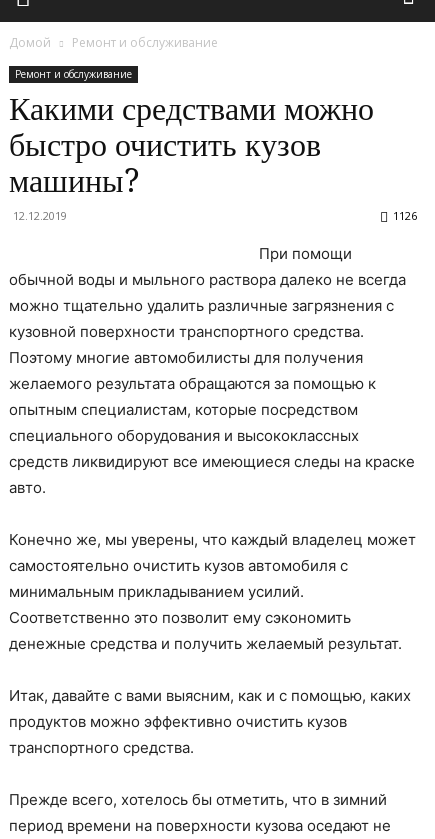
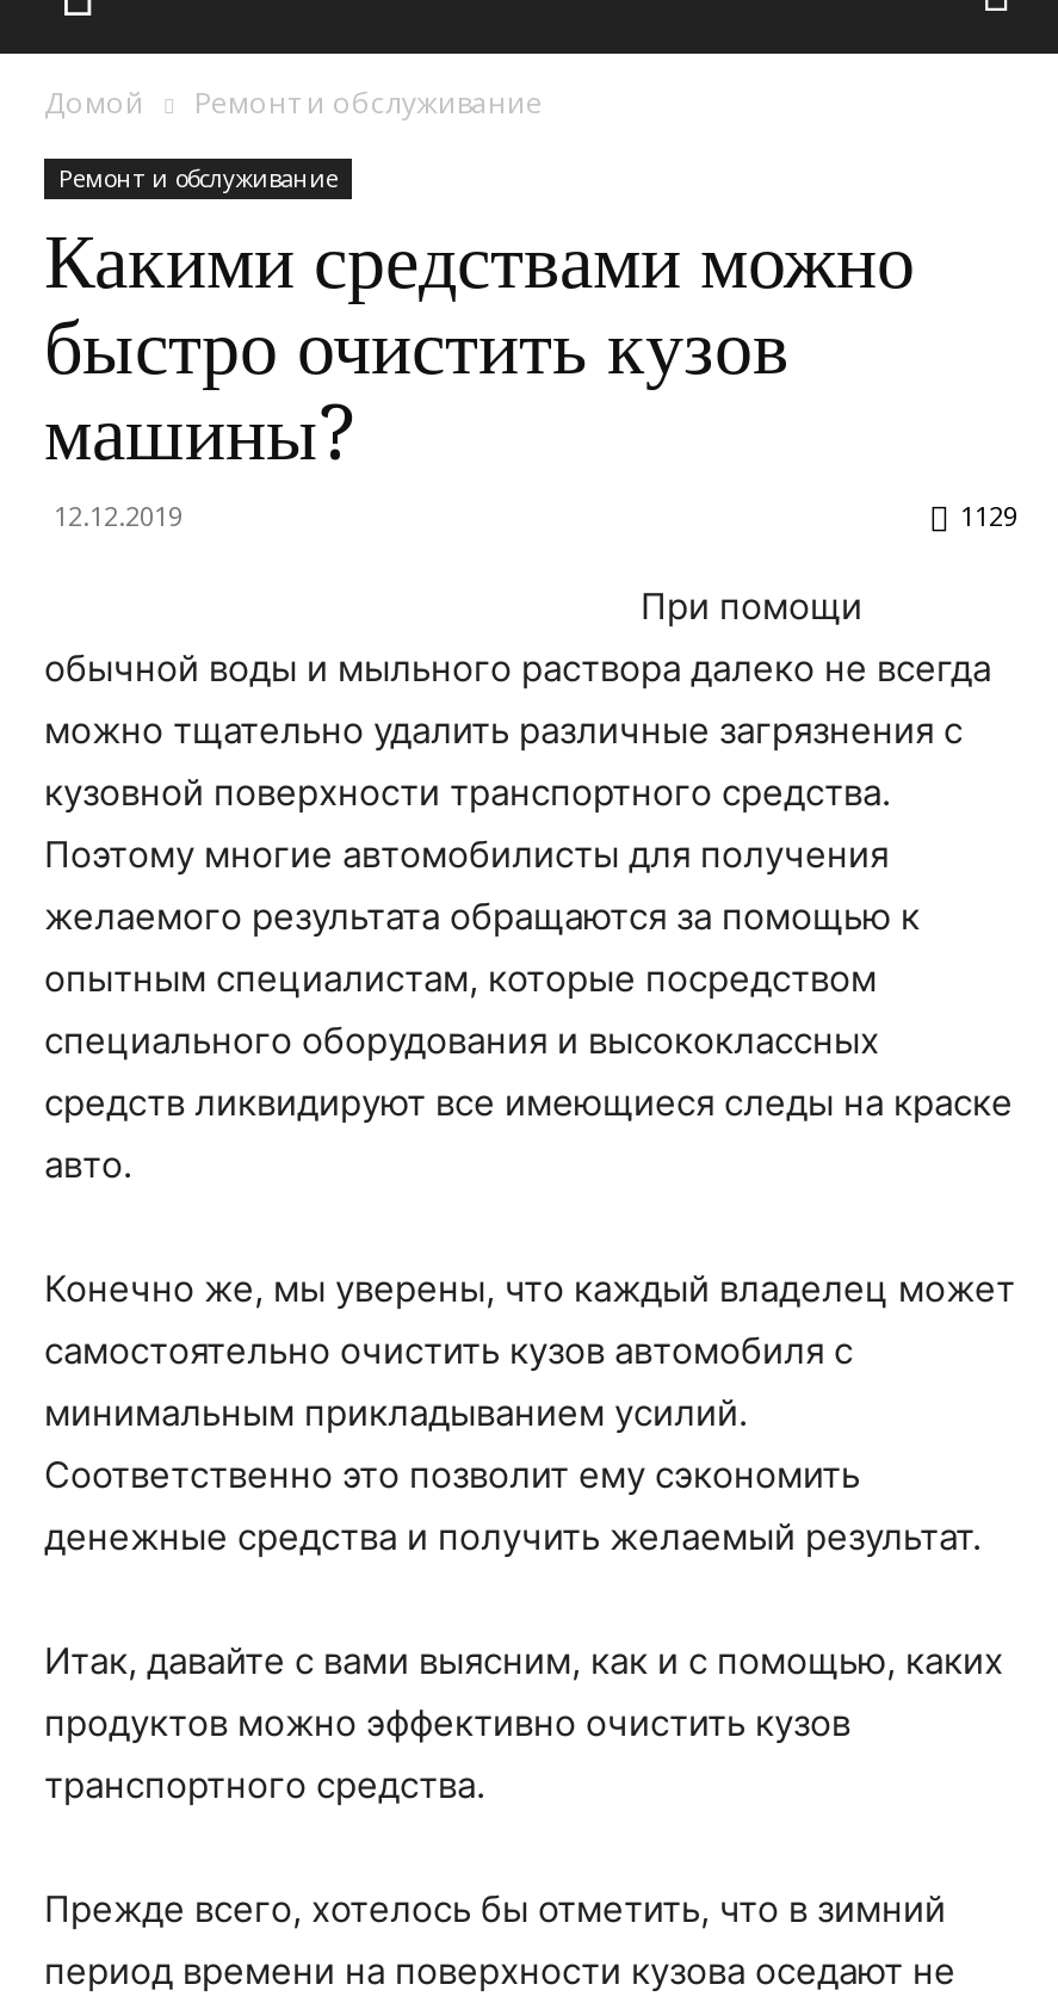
- 1126
+ 1129
